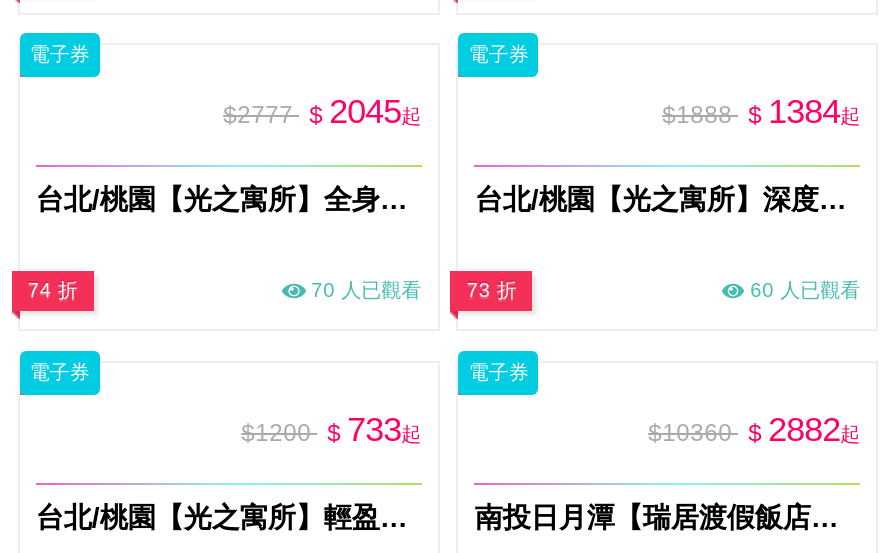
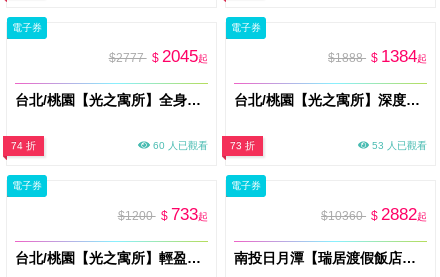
- 70 人已觀看
+ 60 人已觀看

- 60 人已觀看
+ 53 人已觀看
